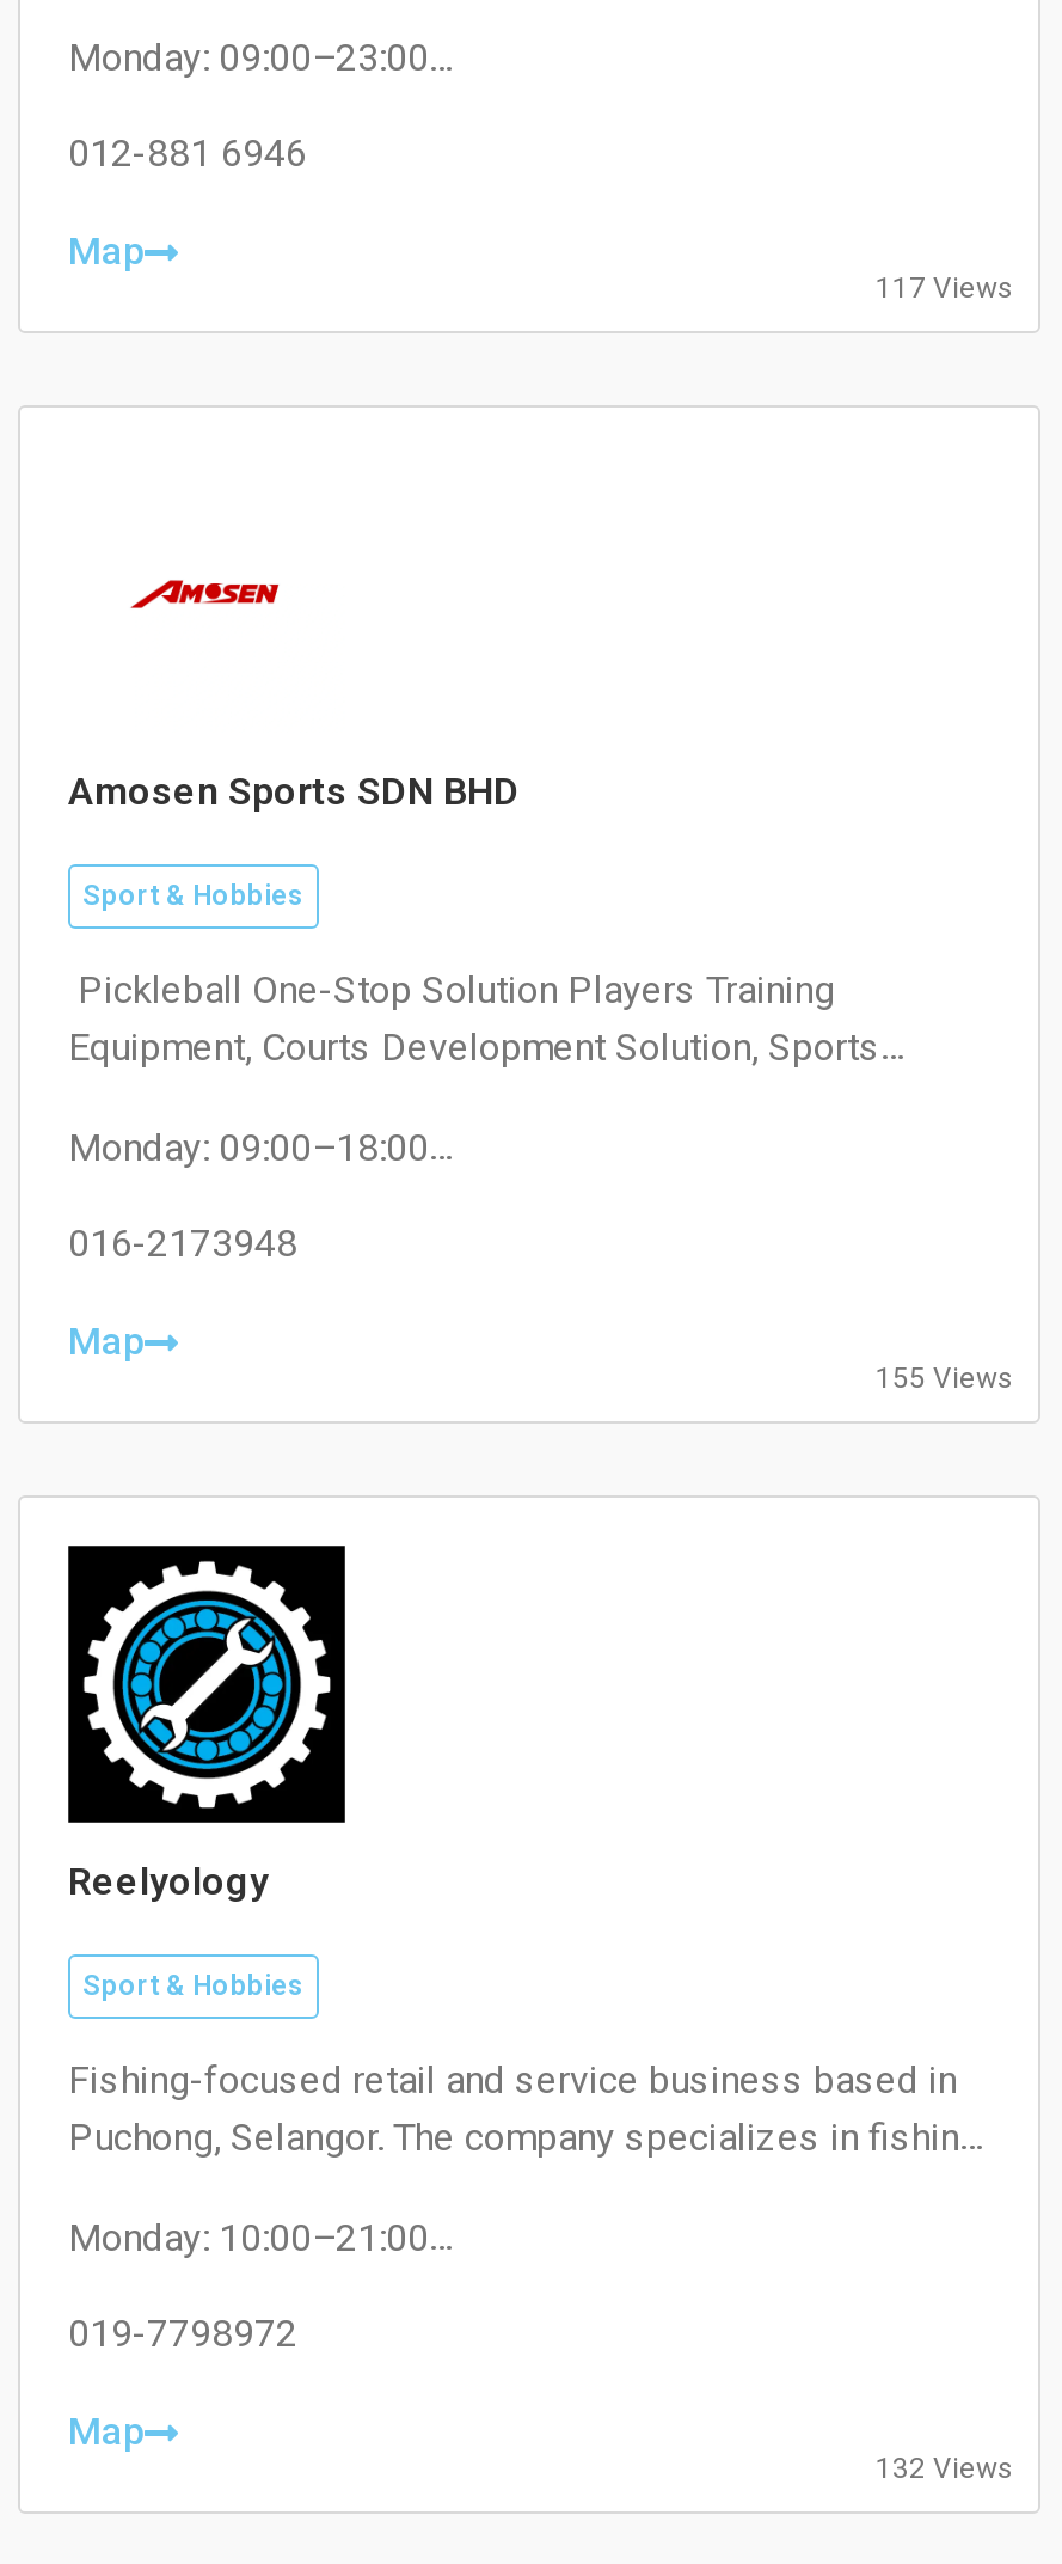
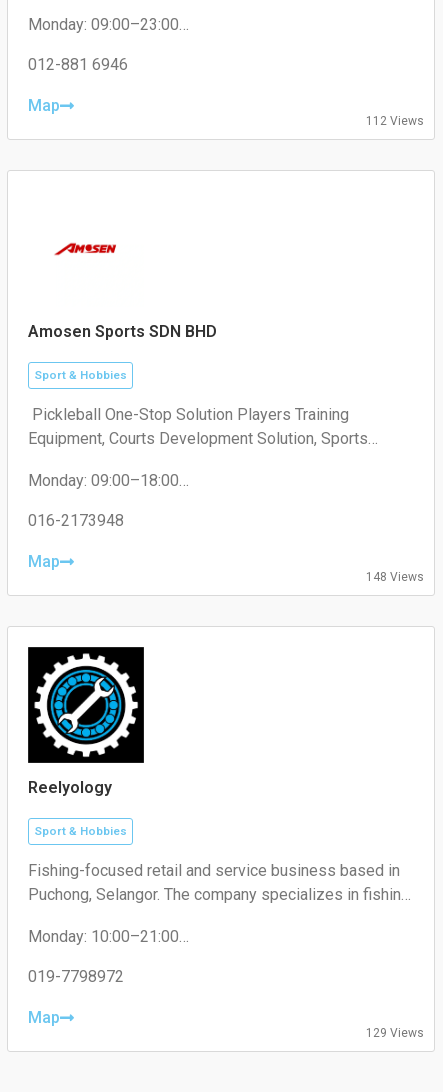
- 117 Views
+ 112 Views

- 155 Views
+ 148 Views

- 132 Views
+ 129 Views
